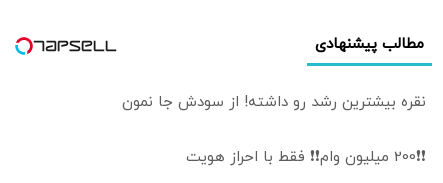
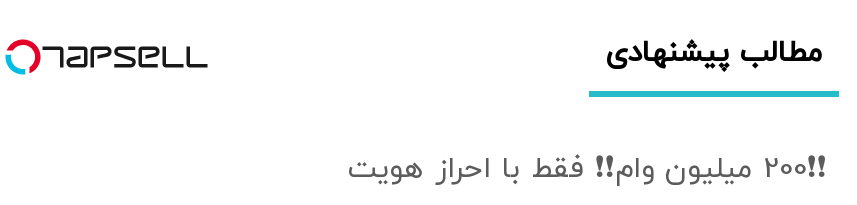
- نقره بیشترین رشد رو داشته! از سودش جا نمون
